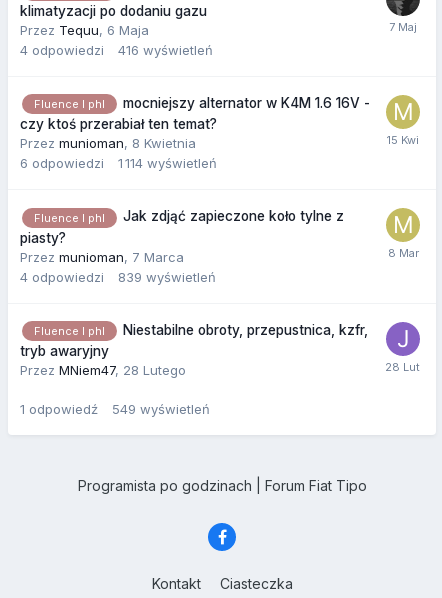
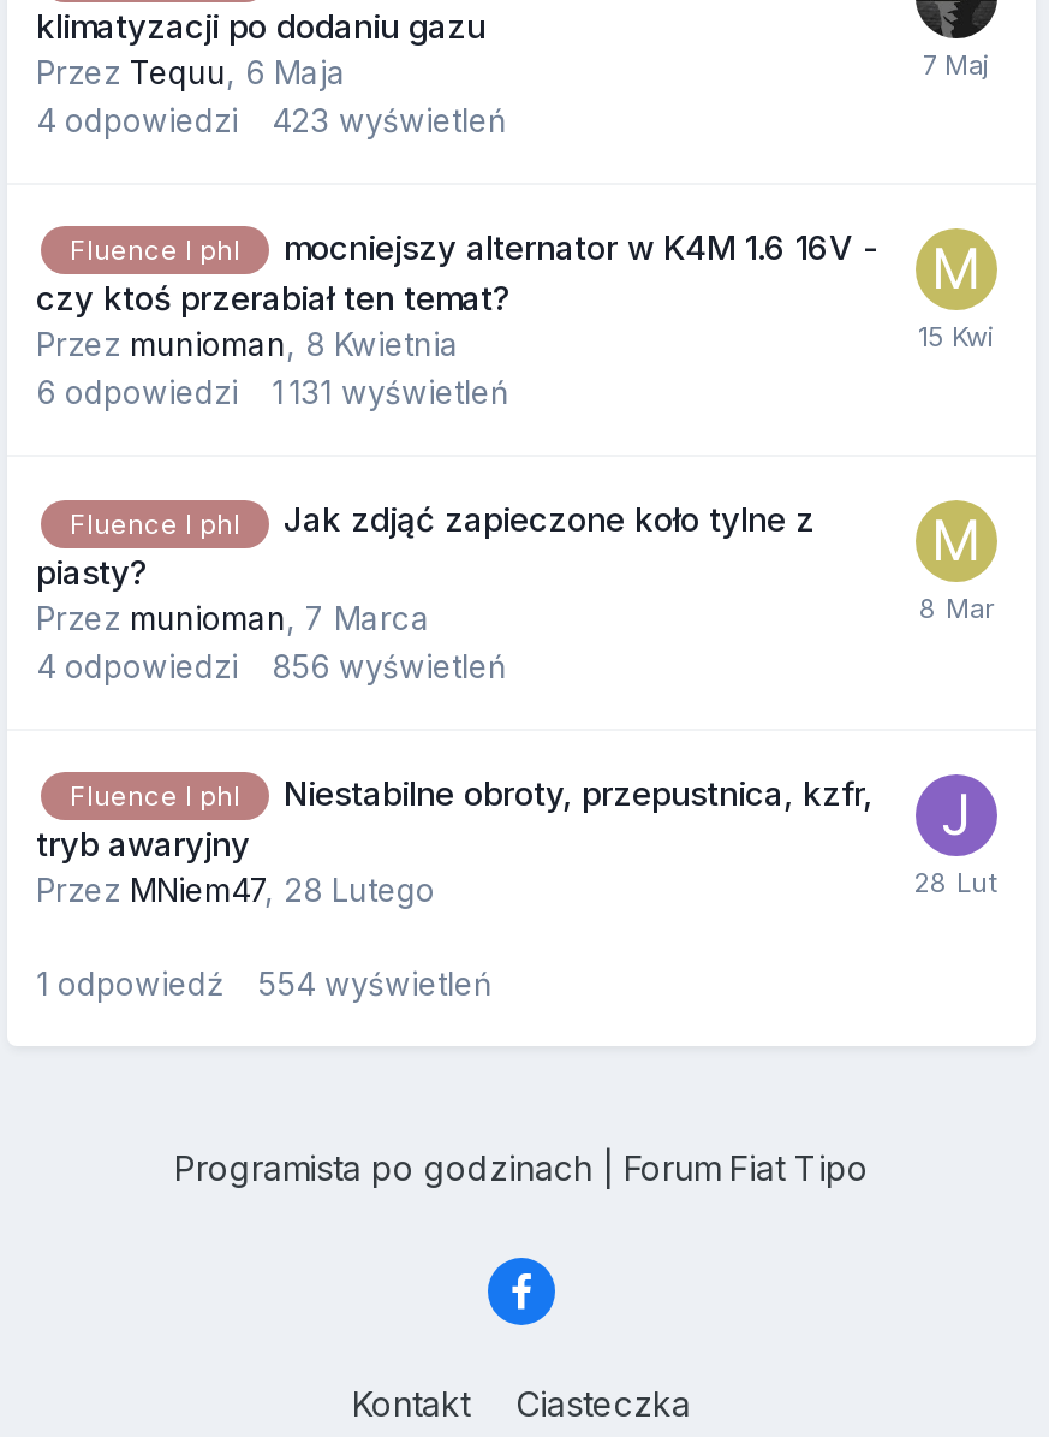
- 4 odpowiedzi 416 wyświetleń
+ 4 odpowiedzi 423 wyświetleń

- 6 odpowiedzi 1 114 wyświetleń
+ 6 odpowiedzi 1 131 wyświetleń

- 4 odpowiedzi 839 wyświetleń
+ 4 odpowiedzi 856 wyświetleń

- 1 odpowiedź 549 wyświetleń
+ 1 odpowiedź 554 wyświetleń
